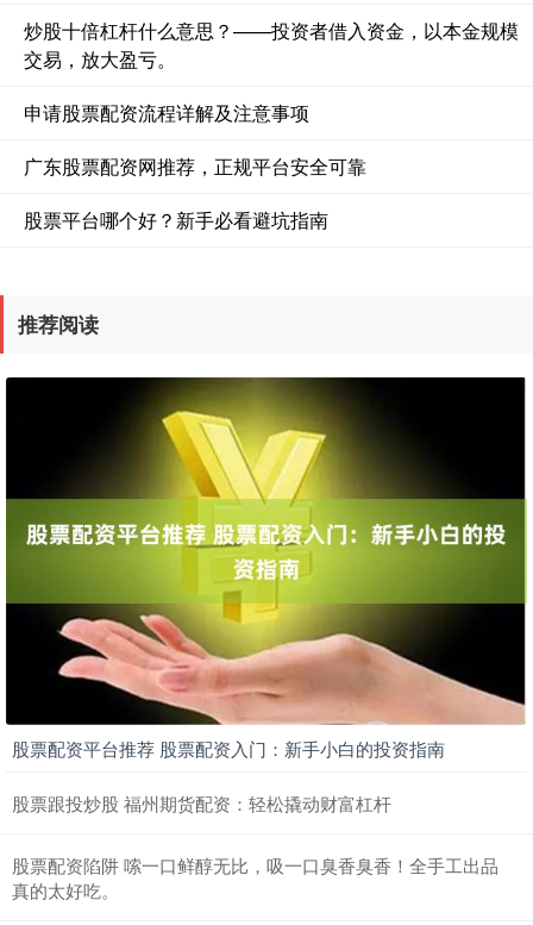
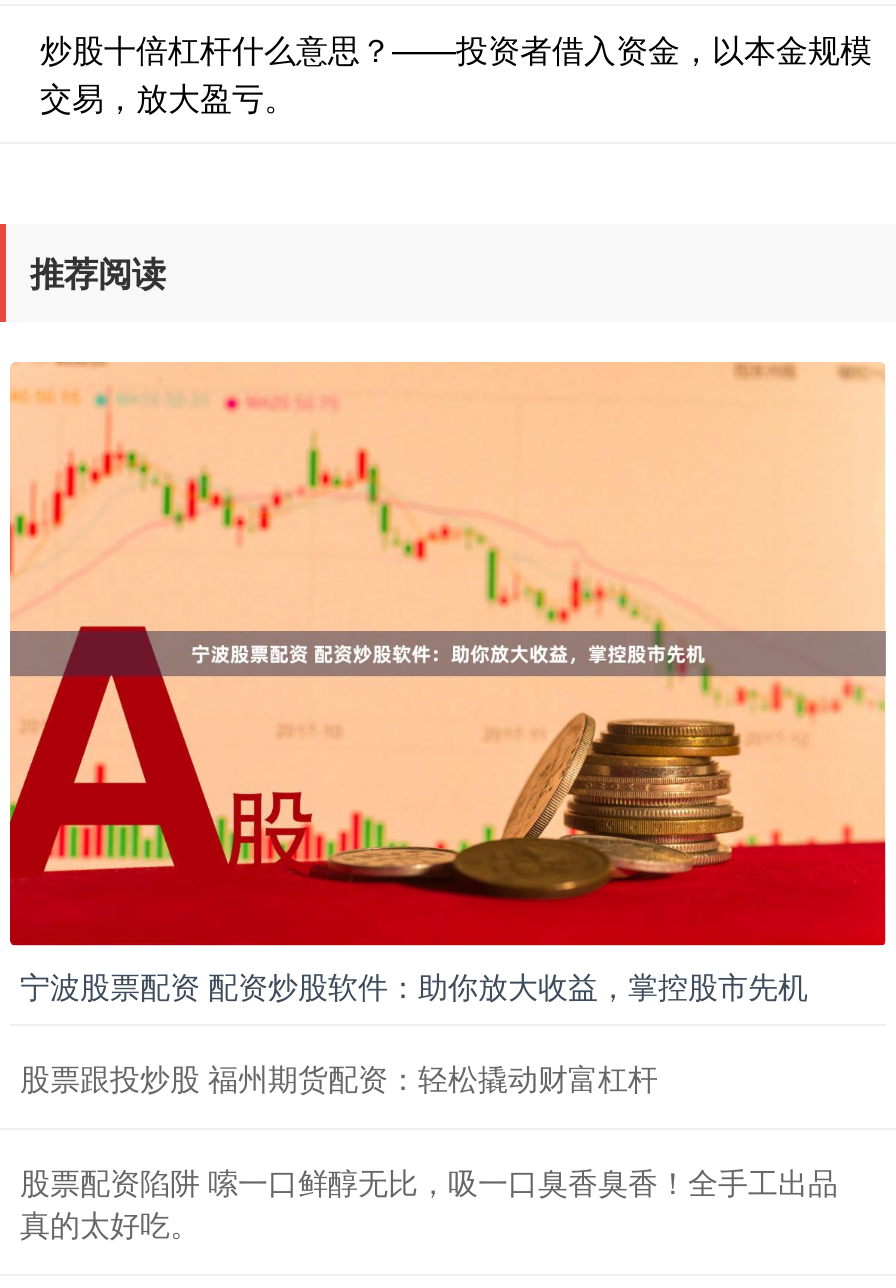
- 申请股票配资流程详解及注意事项
- 广东股票配资网推荐，正规平台安全可靠
- 股票平台哪个好？新手必看避坑指南

- [image]
- 股票配资平台推荐 股票配资入门：新手小白的投资指南
+ [image]
+ 宁波股票配资 配资炒股软件：助你放大收益，掌控股市先机
